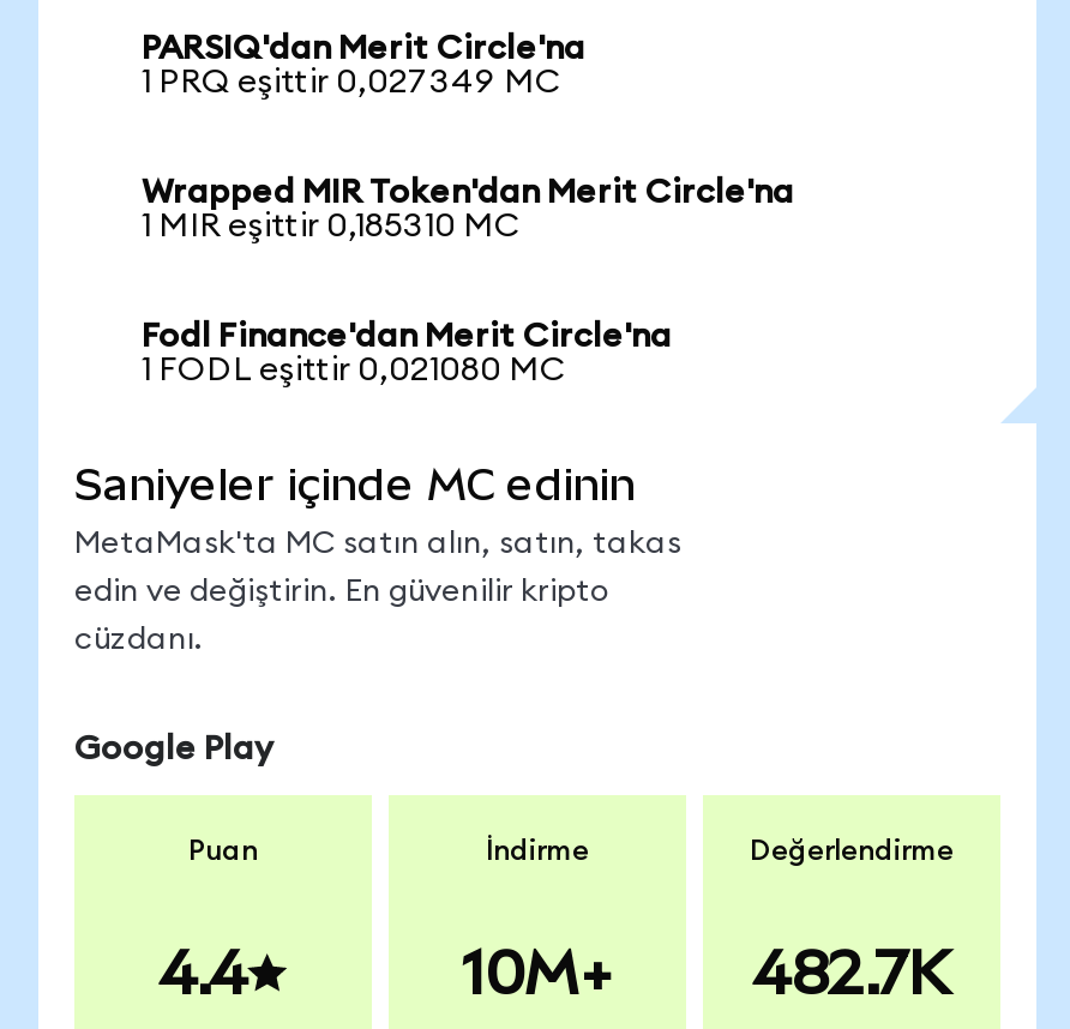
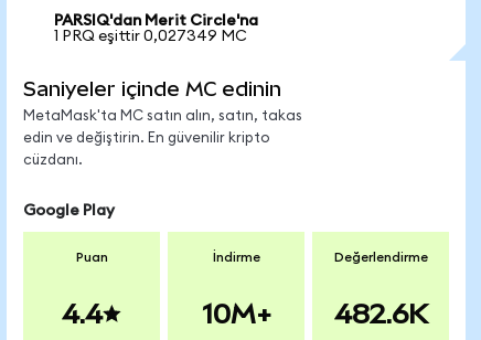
- Wrapped MIR Token'dan Merit Circle'na
- 1 MIR eşittir 0,185310 MC
- Fodl Finance'dan Merit Circle'na
- 1 FODL eşittir 0,021080 MC

- 482.7K
+ 482.6K
